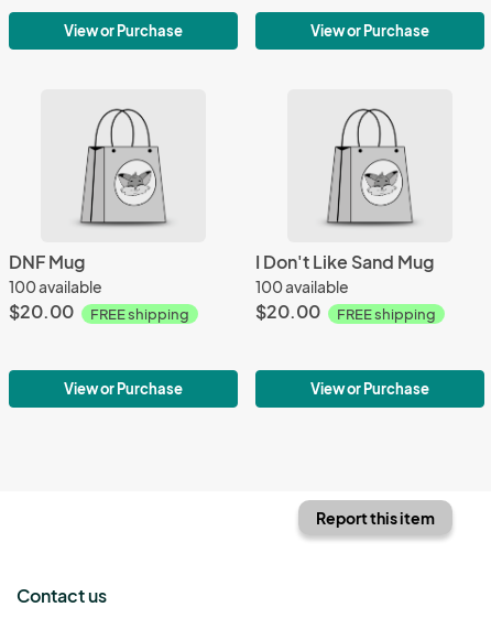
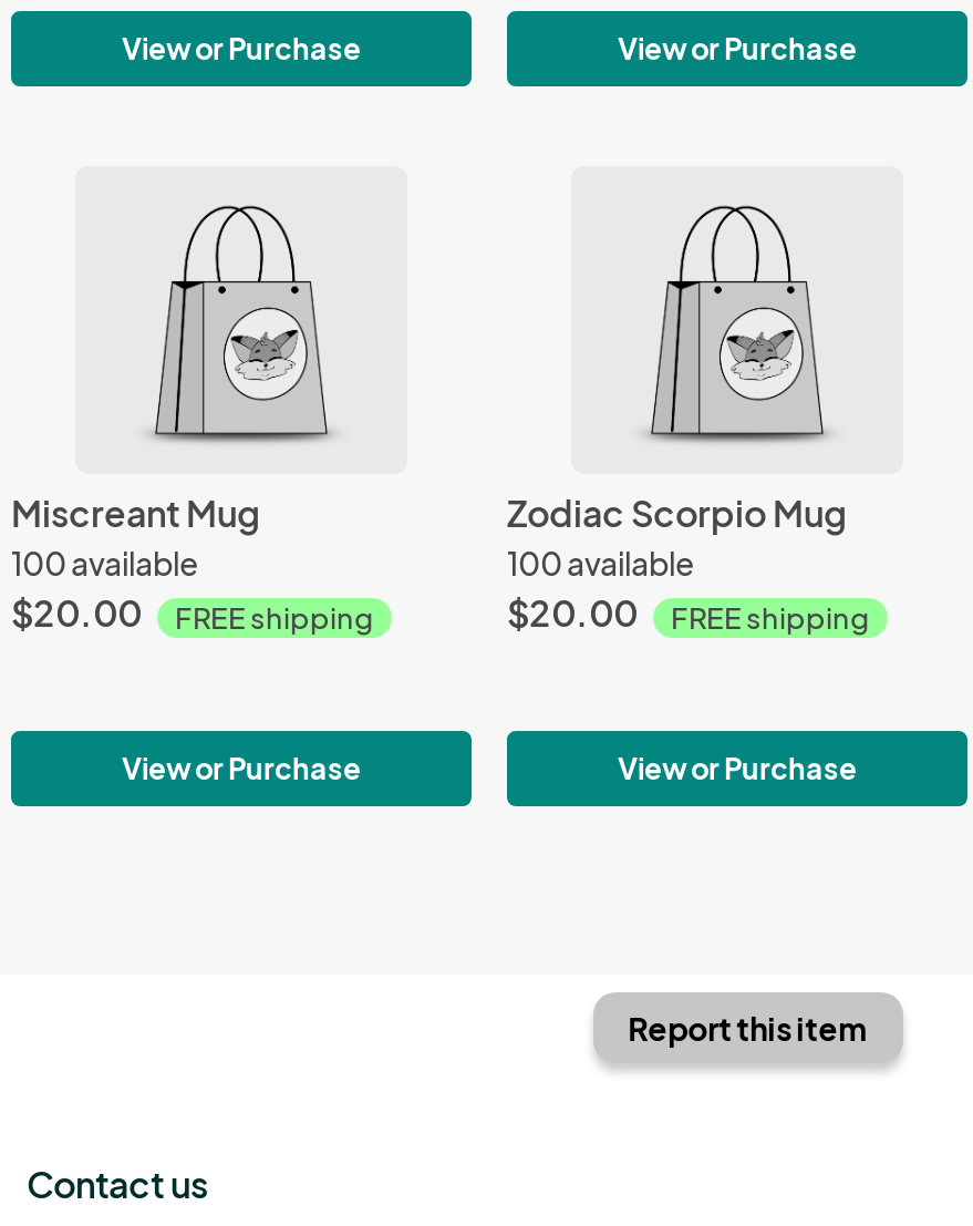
- DNF Mug
+ Miscreant Mug

- I Don't Like Sand Mug
+ Zodiac Scorpio Mug
